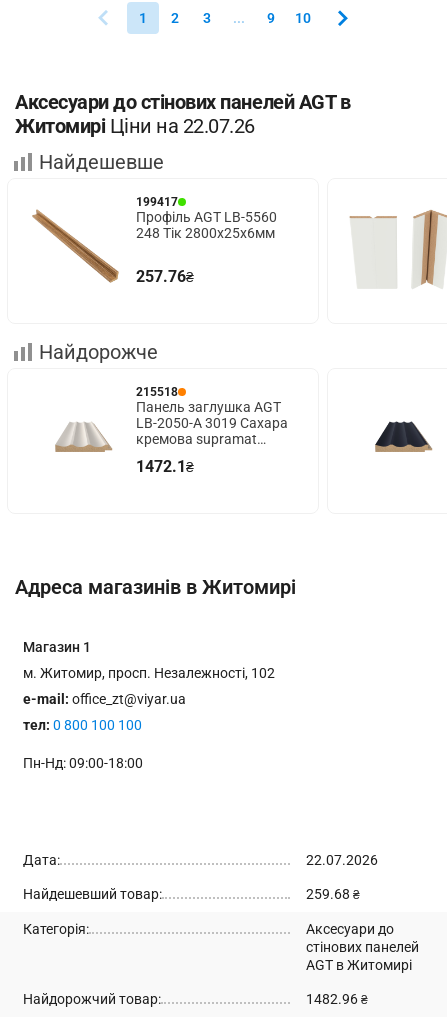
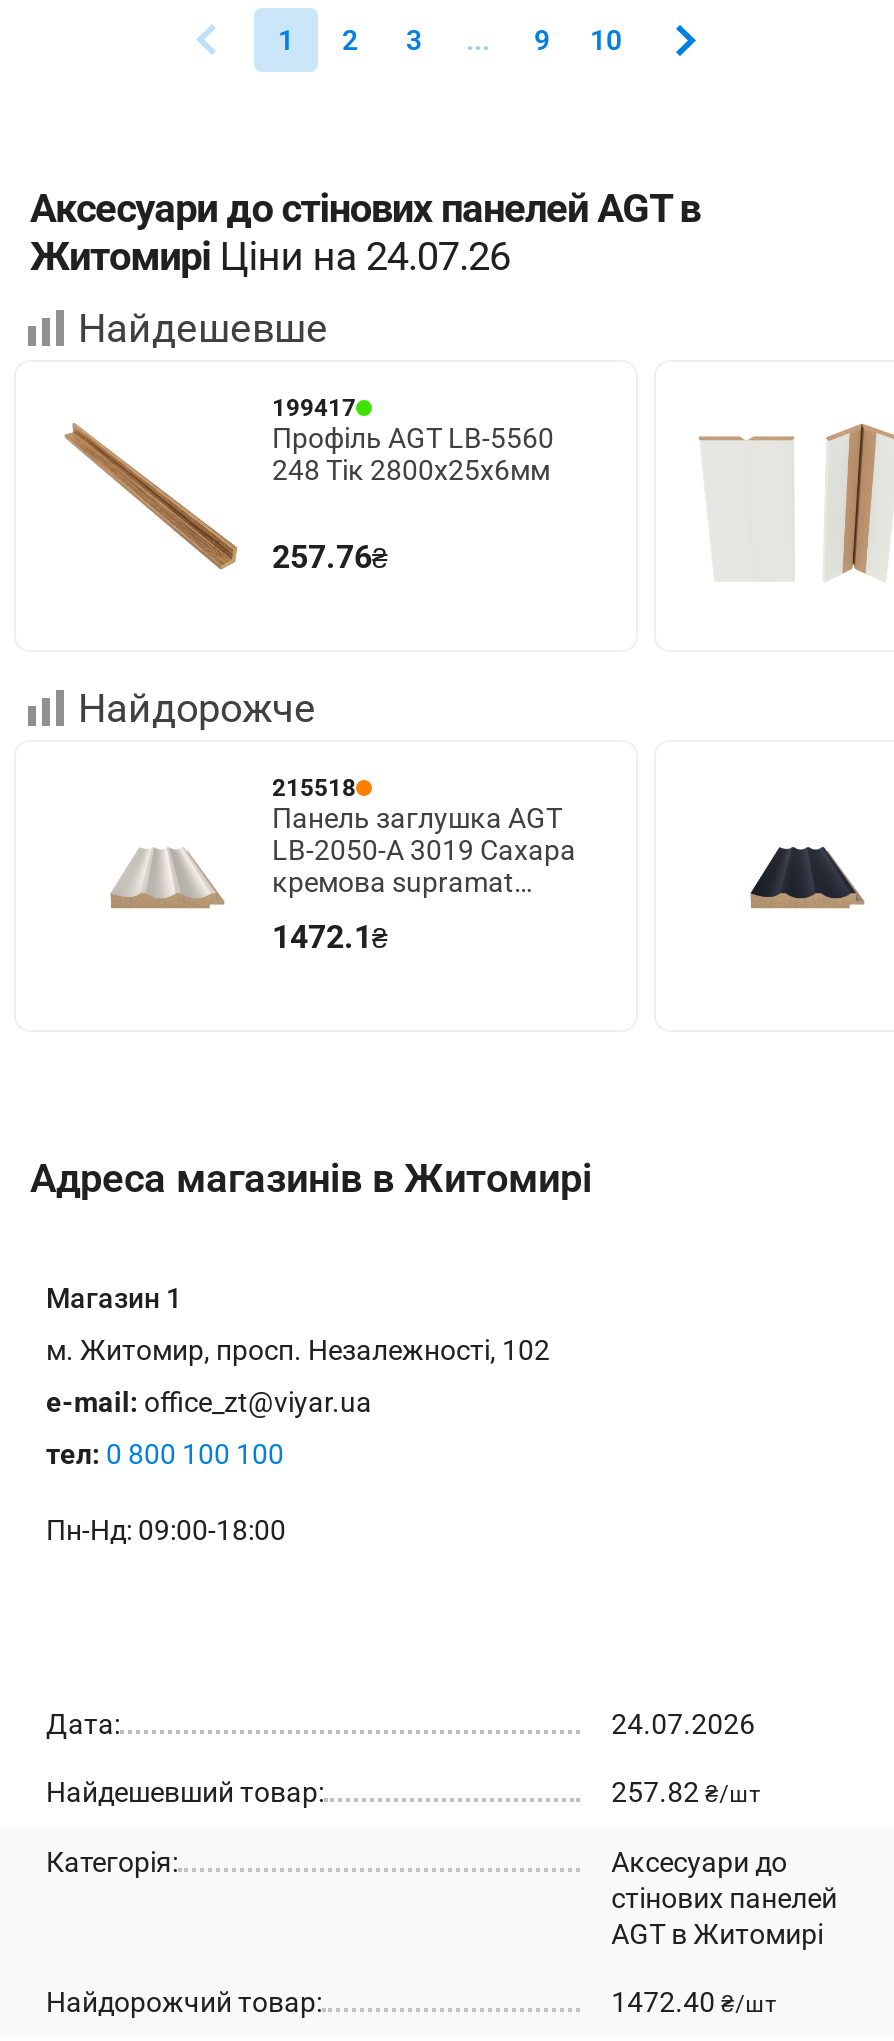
- Житомирі Ціни на 22.07.26
+ Житомирі Ціни на 24.07.26

- 22.07.2026
+ 24.07.2026

- 259.68 ₴
+ 257.82 ₴/шт

- 1482.96 ₴
+ 1472.40 ₴/шт
